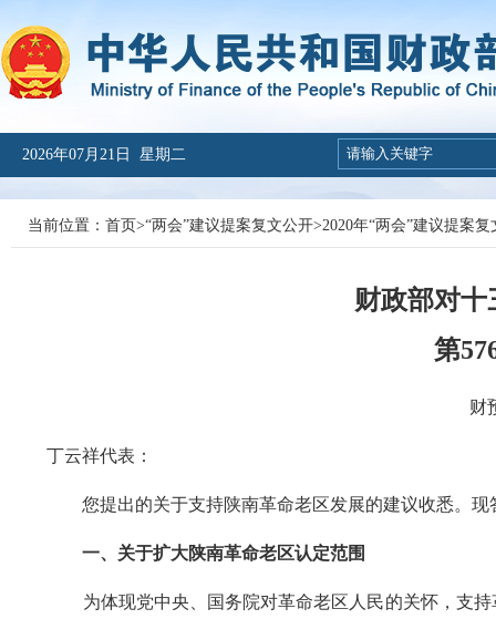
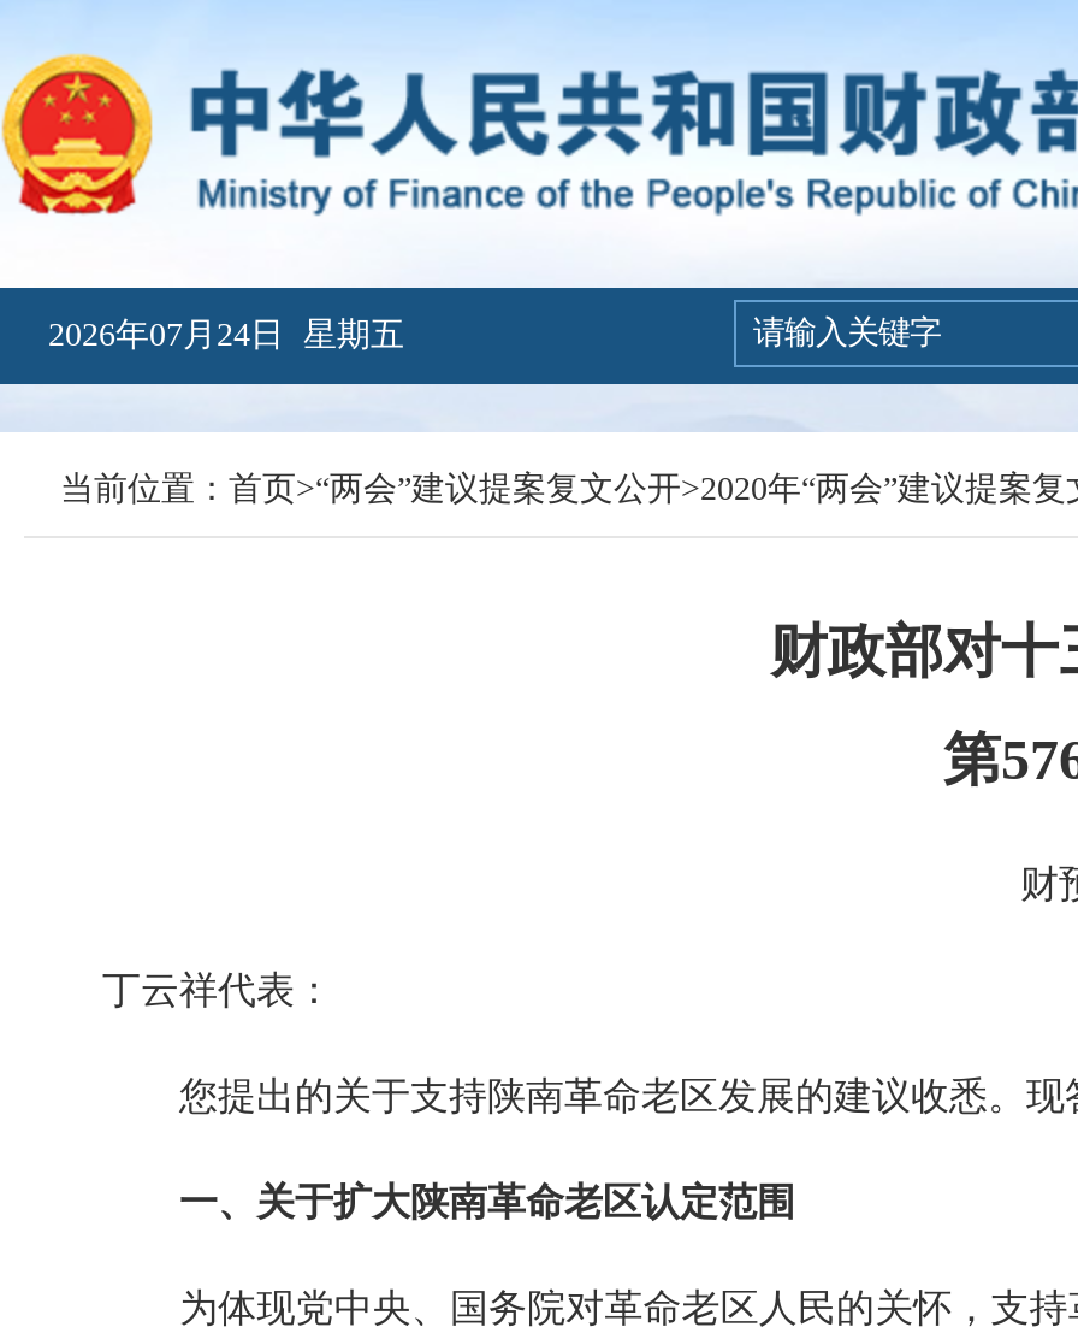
- 2026年07月21日 星期二
+ 2026年07月24日 星期五
